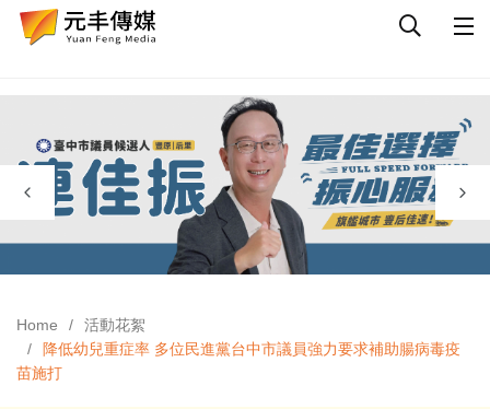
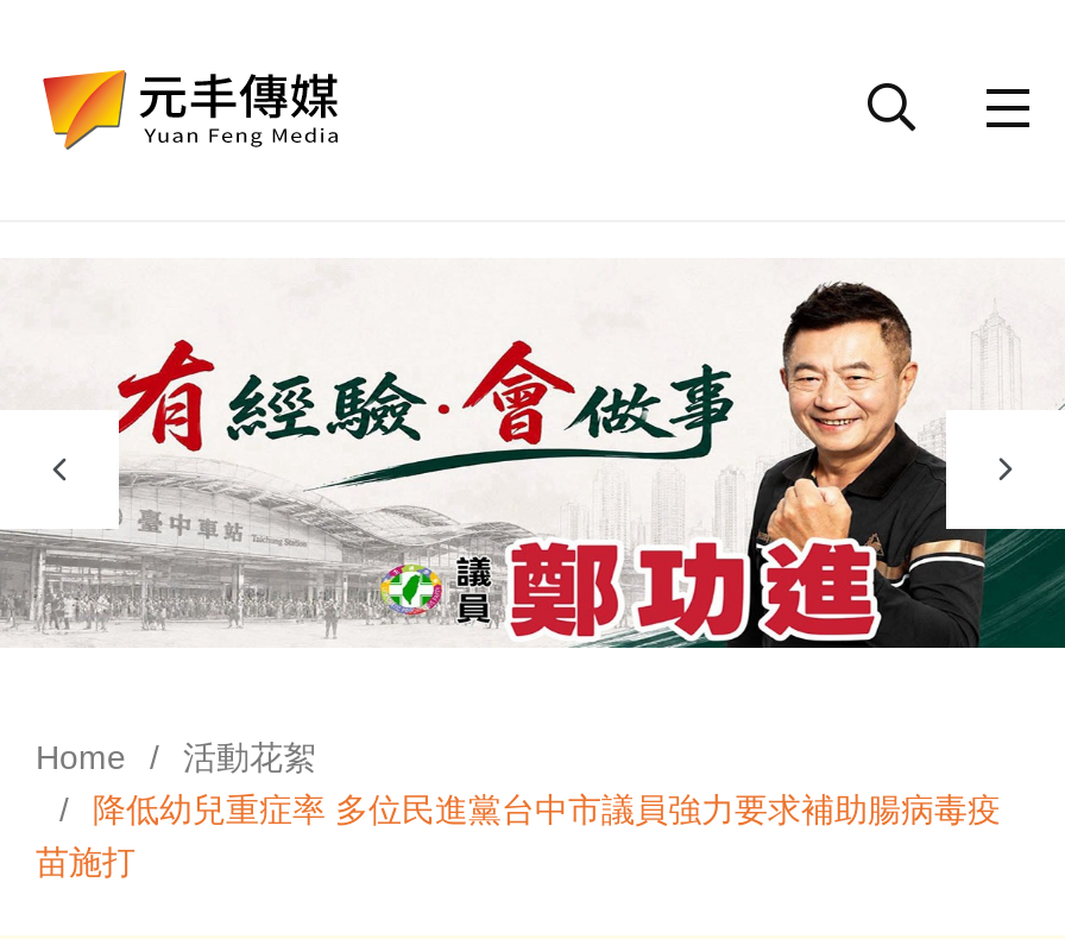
- [image]
+ [image]
